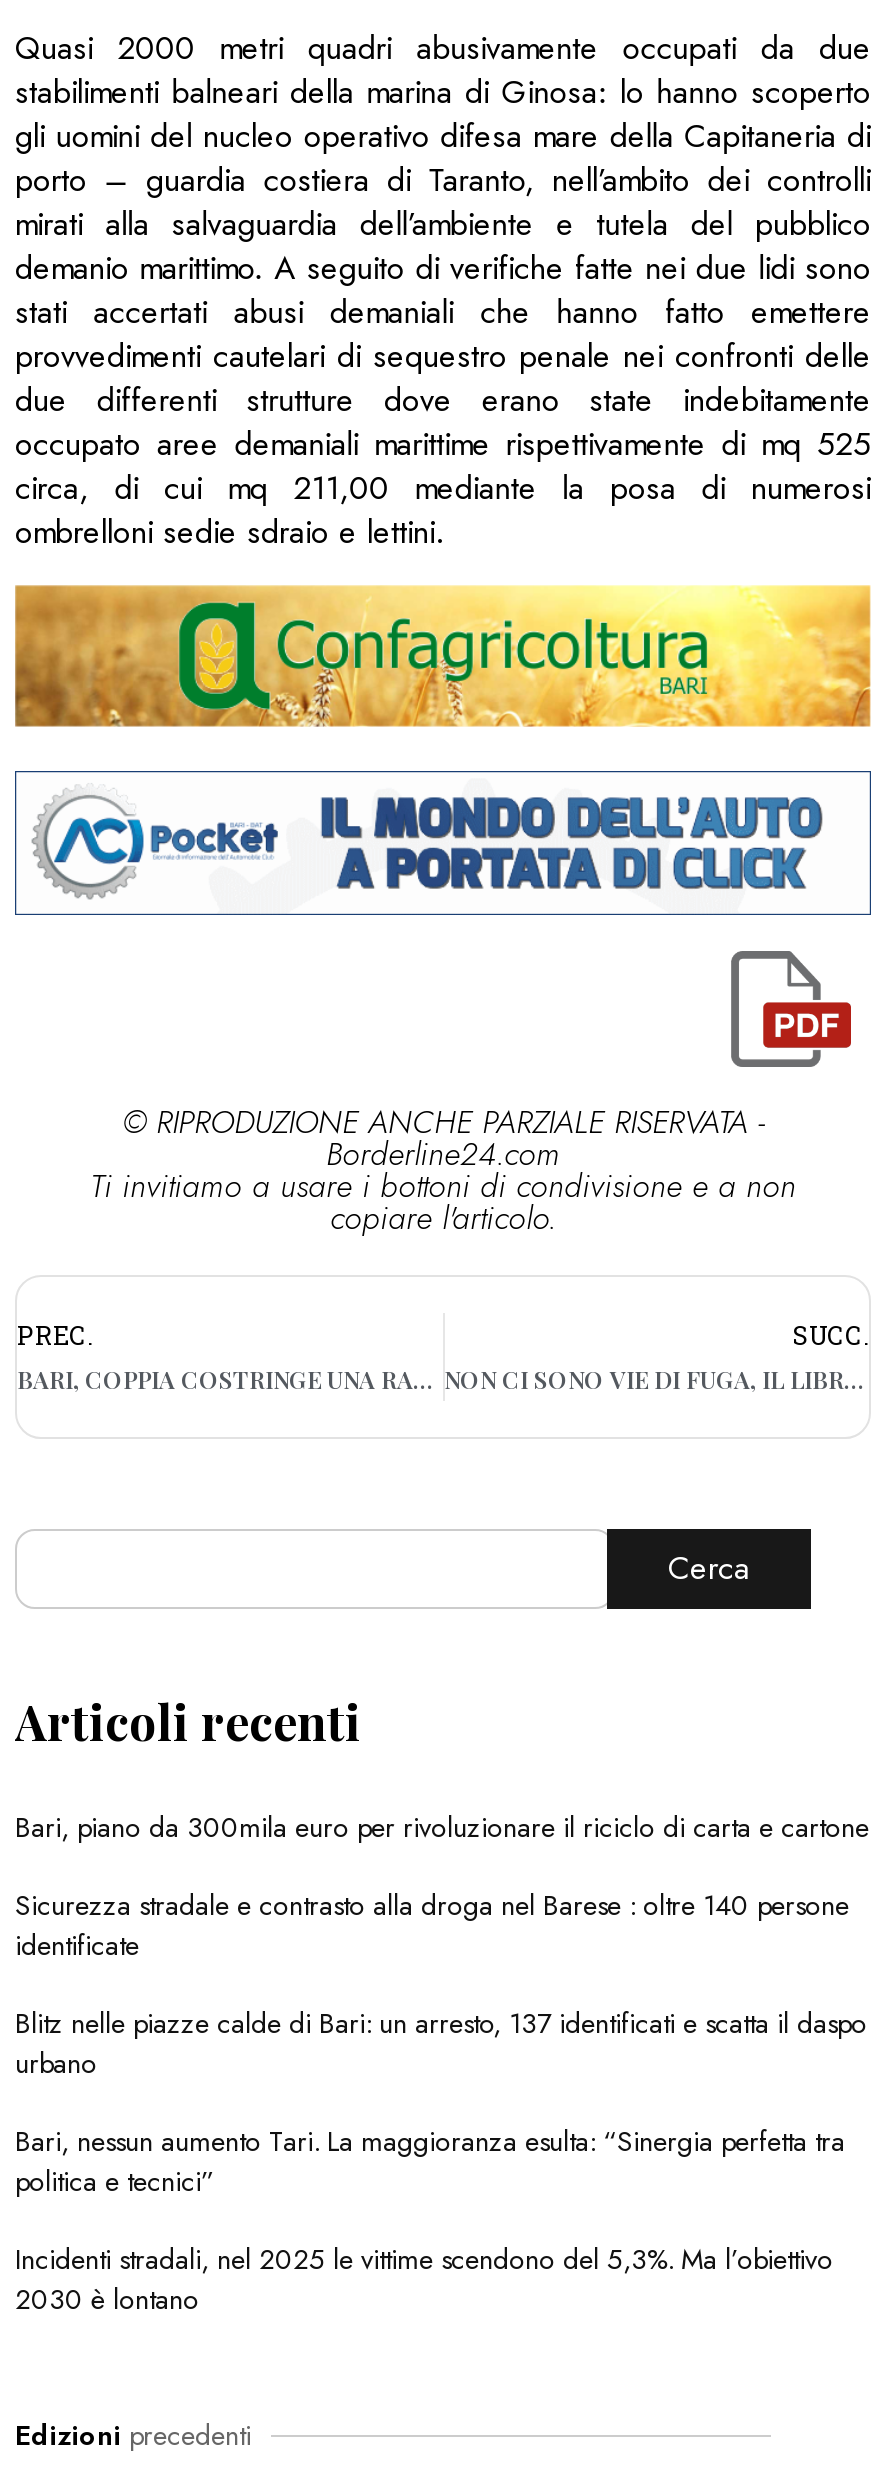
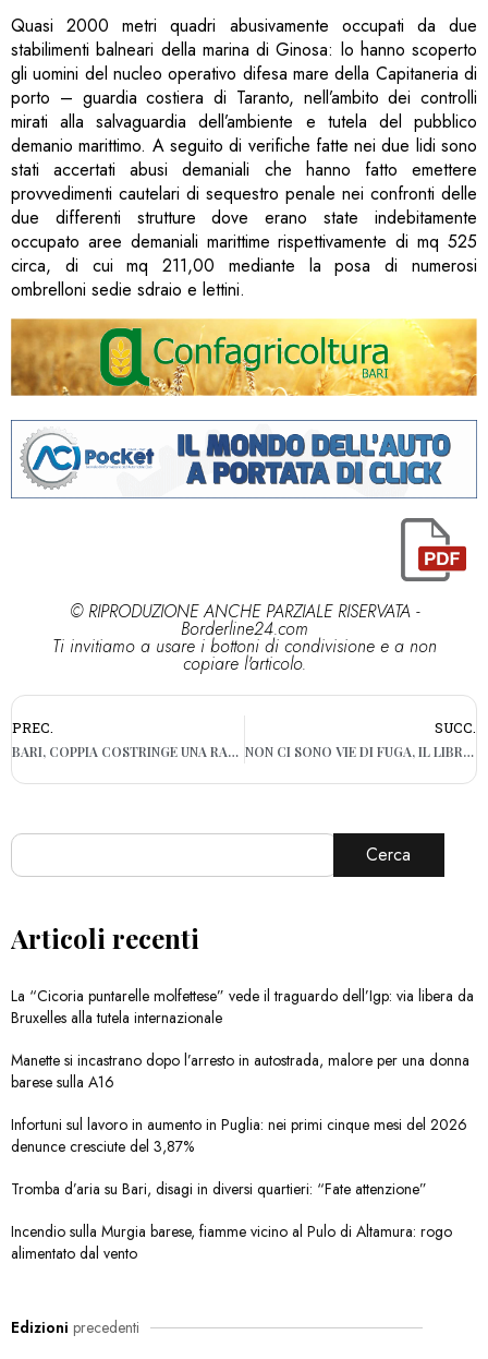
- Bari, piano da 300mila euro per rivoluzionare il riciclo di carta e cartone
+ La “Cicoria puntarelle molfettese” vede il traguardo dell’Igp: via libera da
+ Bruxelles alla tutela internazionale

- Sicurezza stradale e contrasto alla droga nel Barese : oltre 140 persone
- identificate
+ Manette si incastrano dopo l’arresto in autostrada, malore per una donna
+ barese sulla A16

- Blitz nelle piazze calde di Bari: un arresto, 137 identificati e scatta il daspo
- urbano
+ Infortuni sul lavoro in aumento in Puglia: nei primi cinque mesi del 2026
+ denunce cresciute del 3,87%

- Bari, nessun aumento Tari. La maggioranza esulta: “Sinergia perfetta tra
- politica e tecnici”
+ Tromba d’aria su Bari, disagi in diversi quartieri: “Fate attenzione”

- Incidenti stradali, nel 2025 le vittime scendono del 5,3%. Ma l’obiettivo
- 2030 è lontano
+ Incendio sulla Murgia barese, fiamme vicino al Pulo di Altamura: rogo
+ alimentato dal vento
